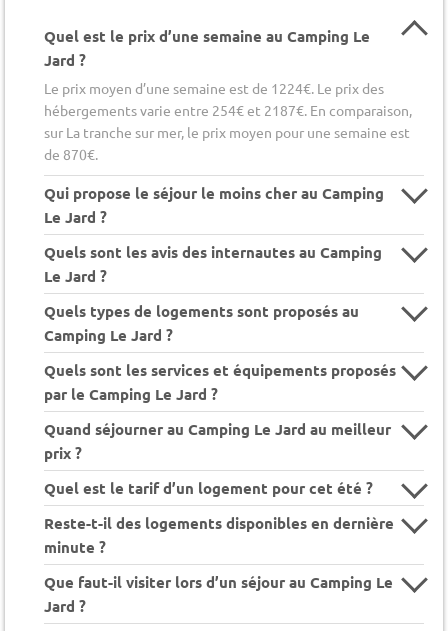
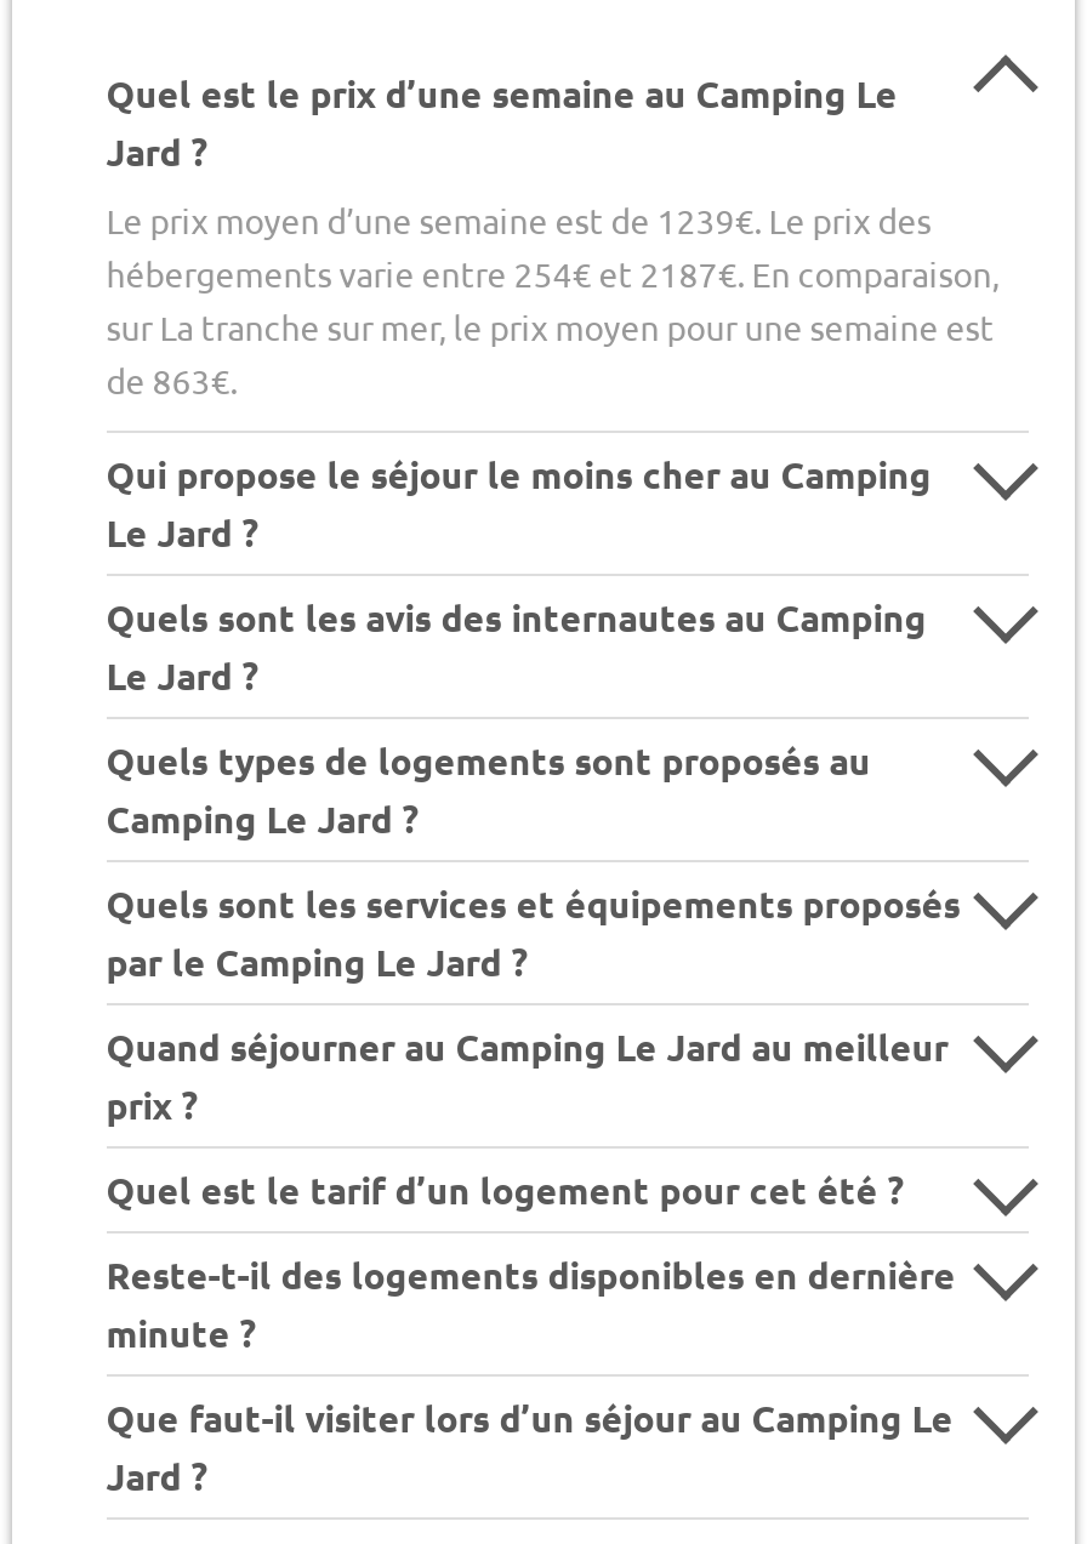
- Le prix moyen d’une semaine est de 1224€. Le prix des
+ Le prix moyen d’une semaine est de 1239€. Le prix des

- de 870€.
+ de 863€.
